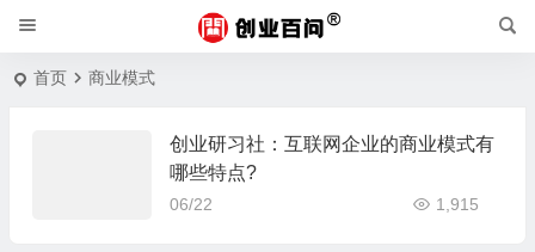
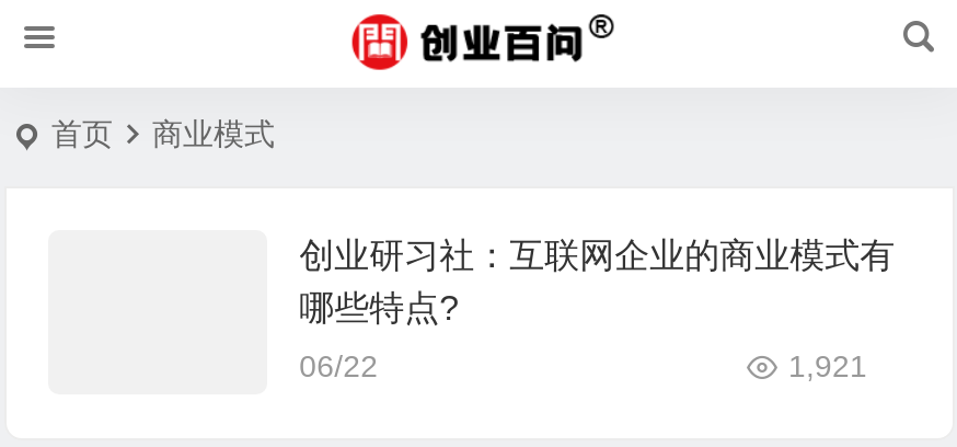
- 1,915
+ 1,921
